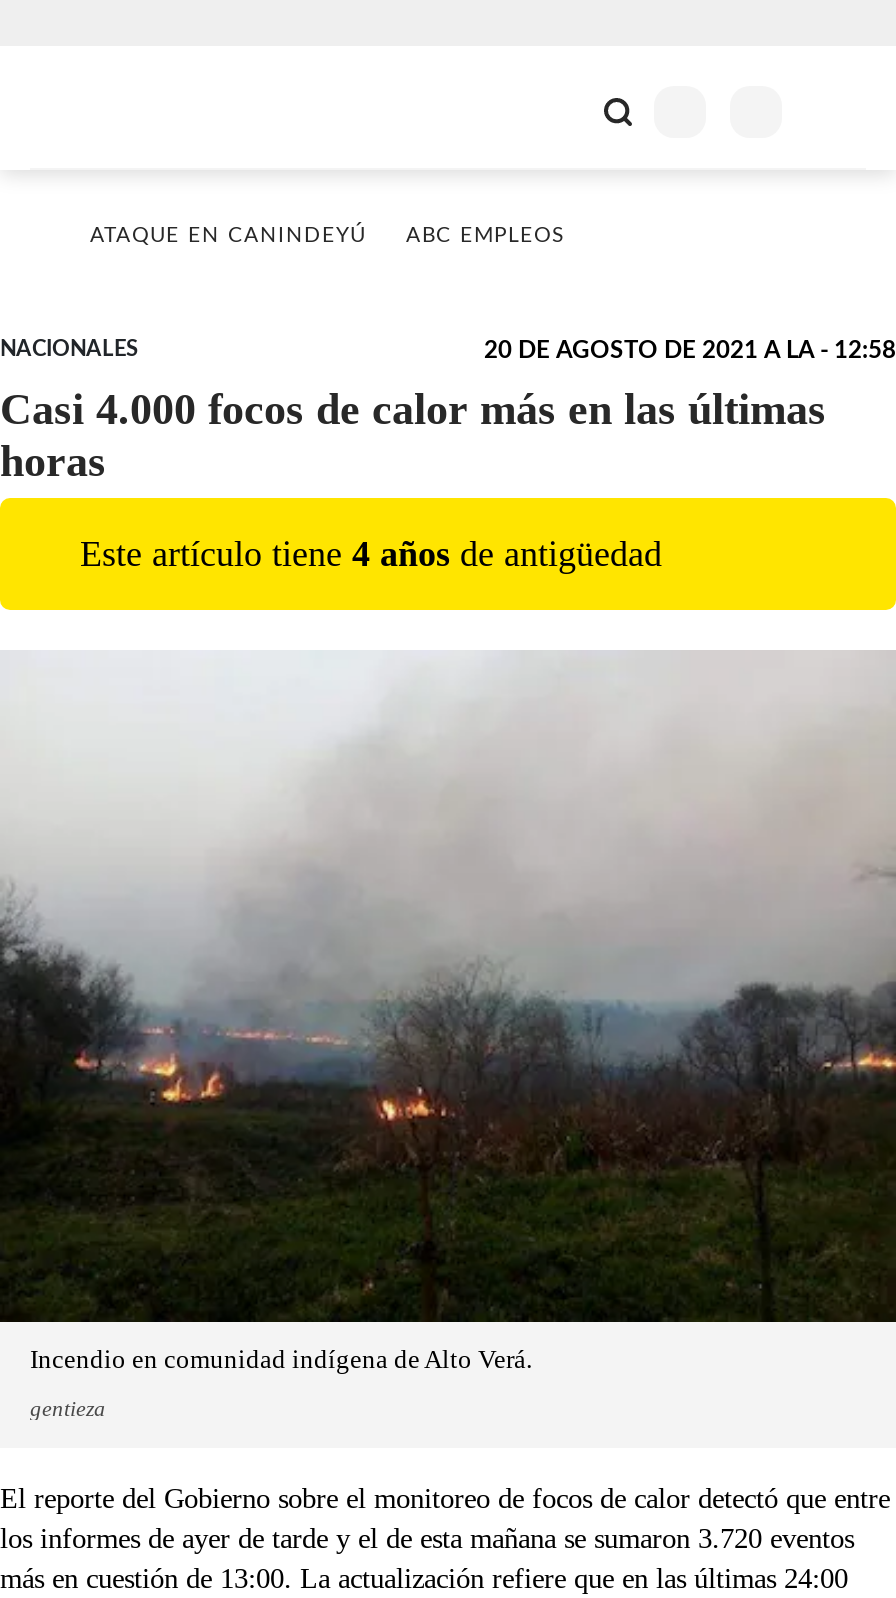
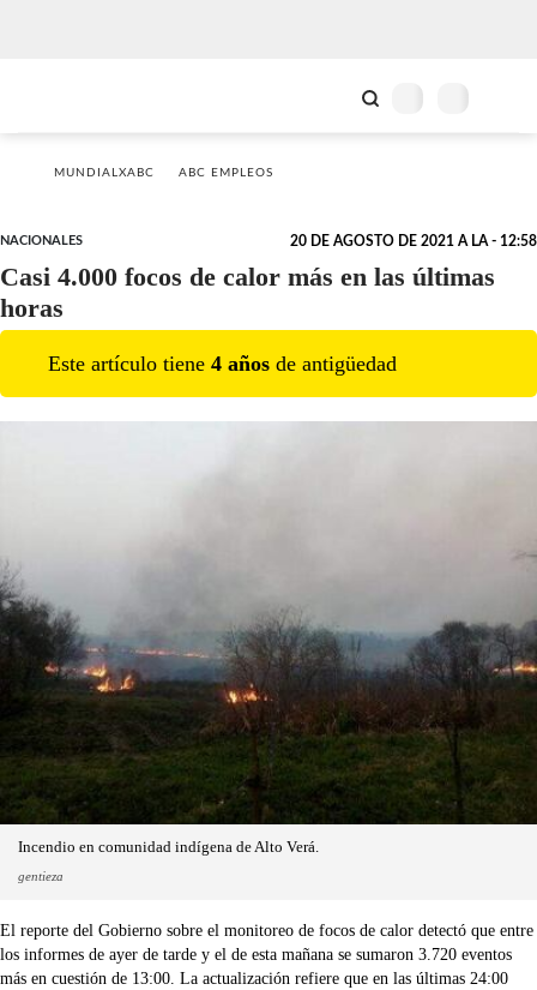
- ATAQUE EN CANINDEYÚ
+ MUNDIALXABC
